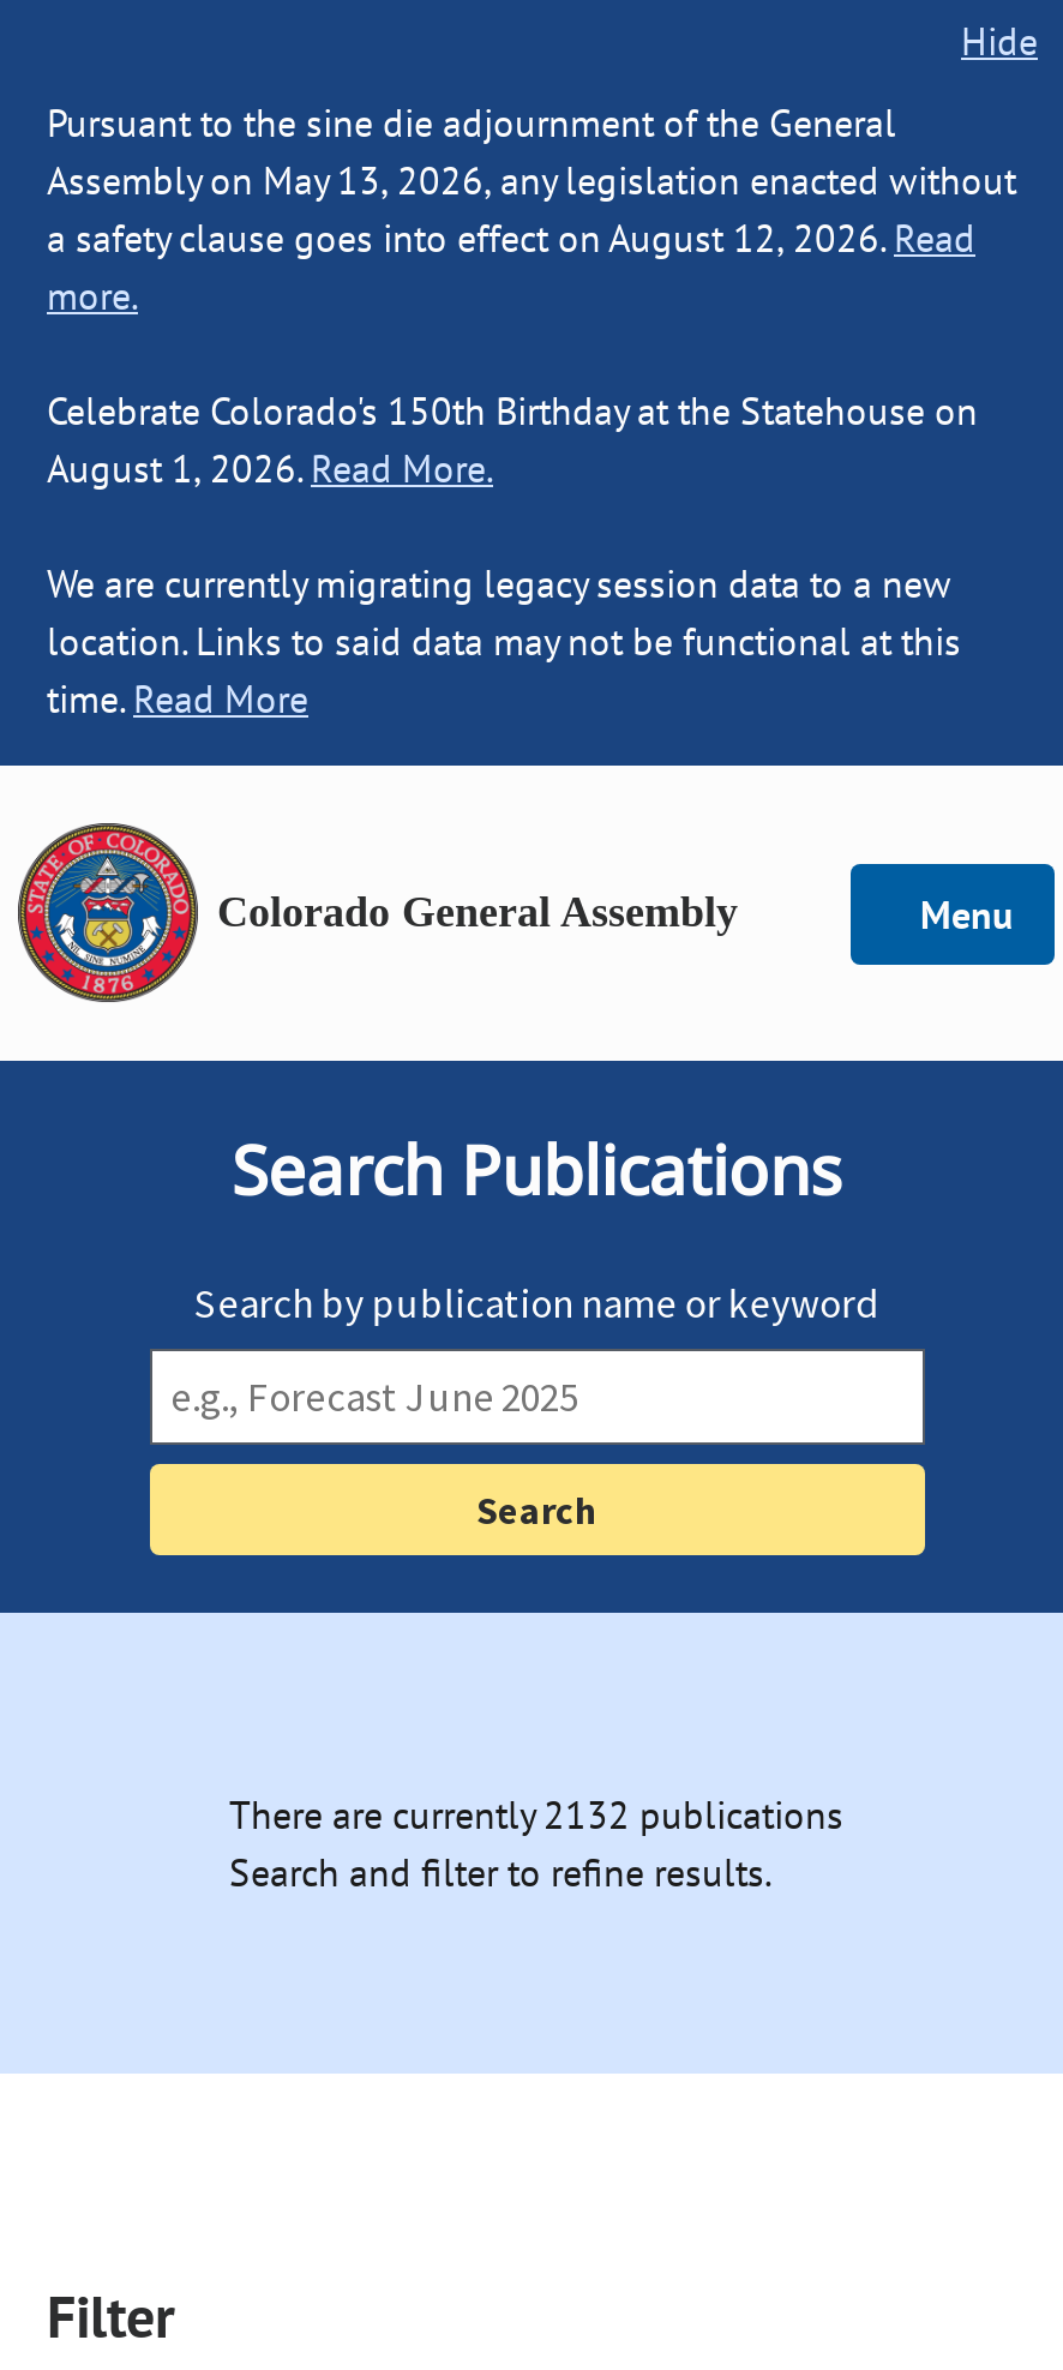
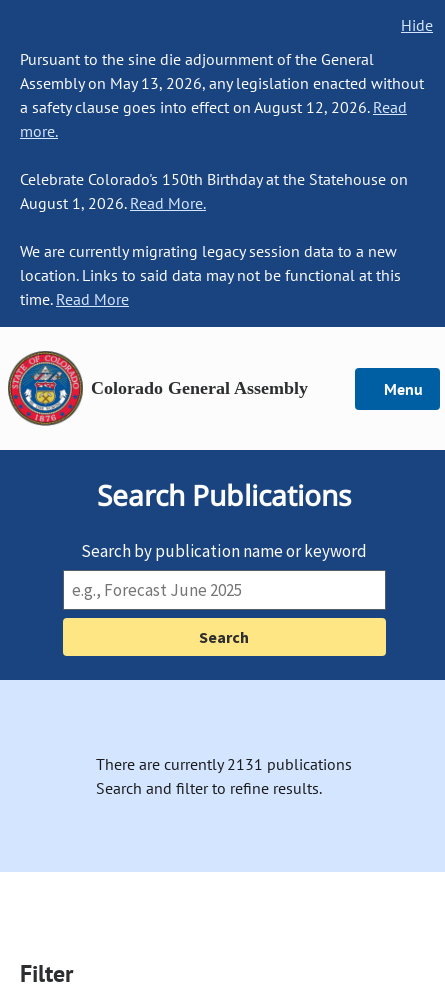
- There are currently 2132 publications
+ There are currently 2131 publications
